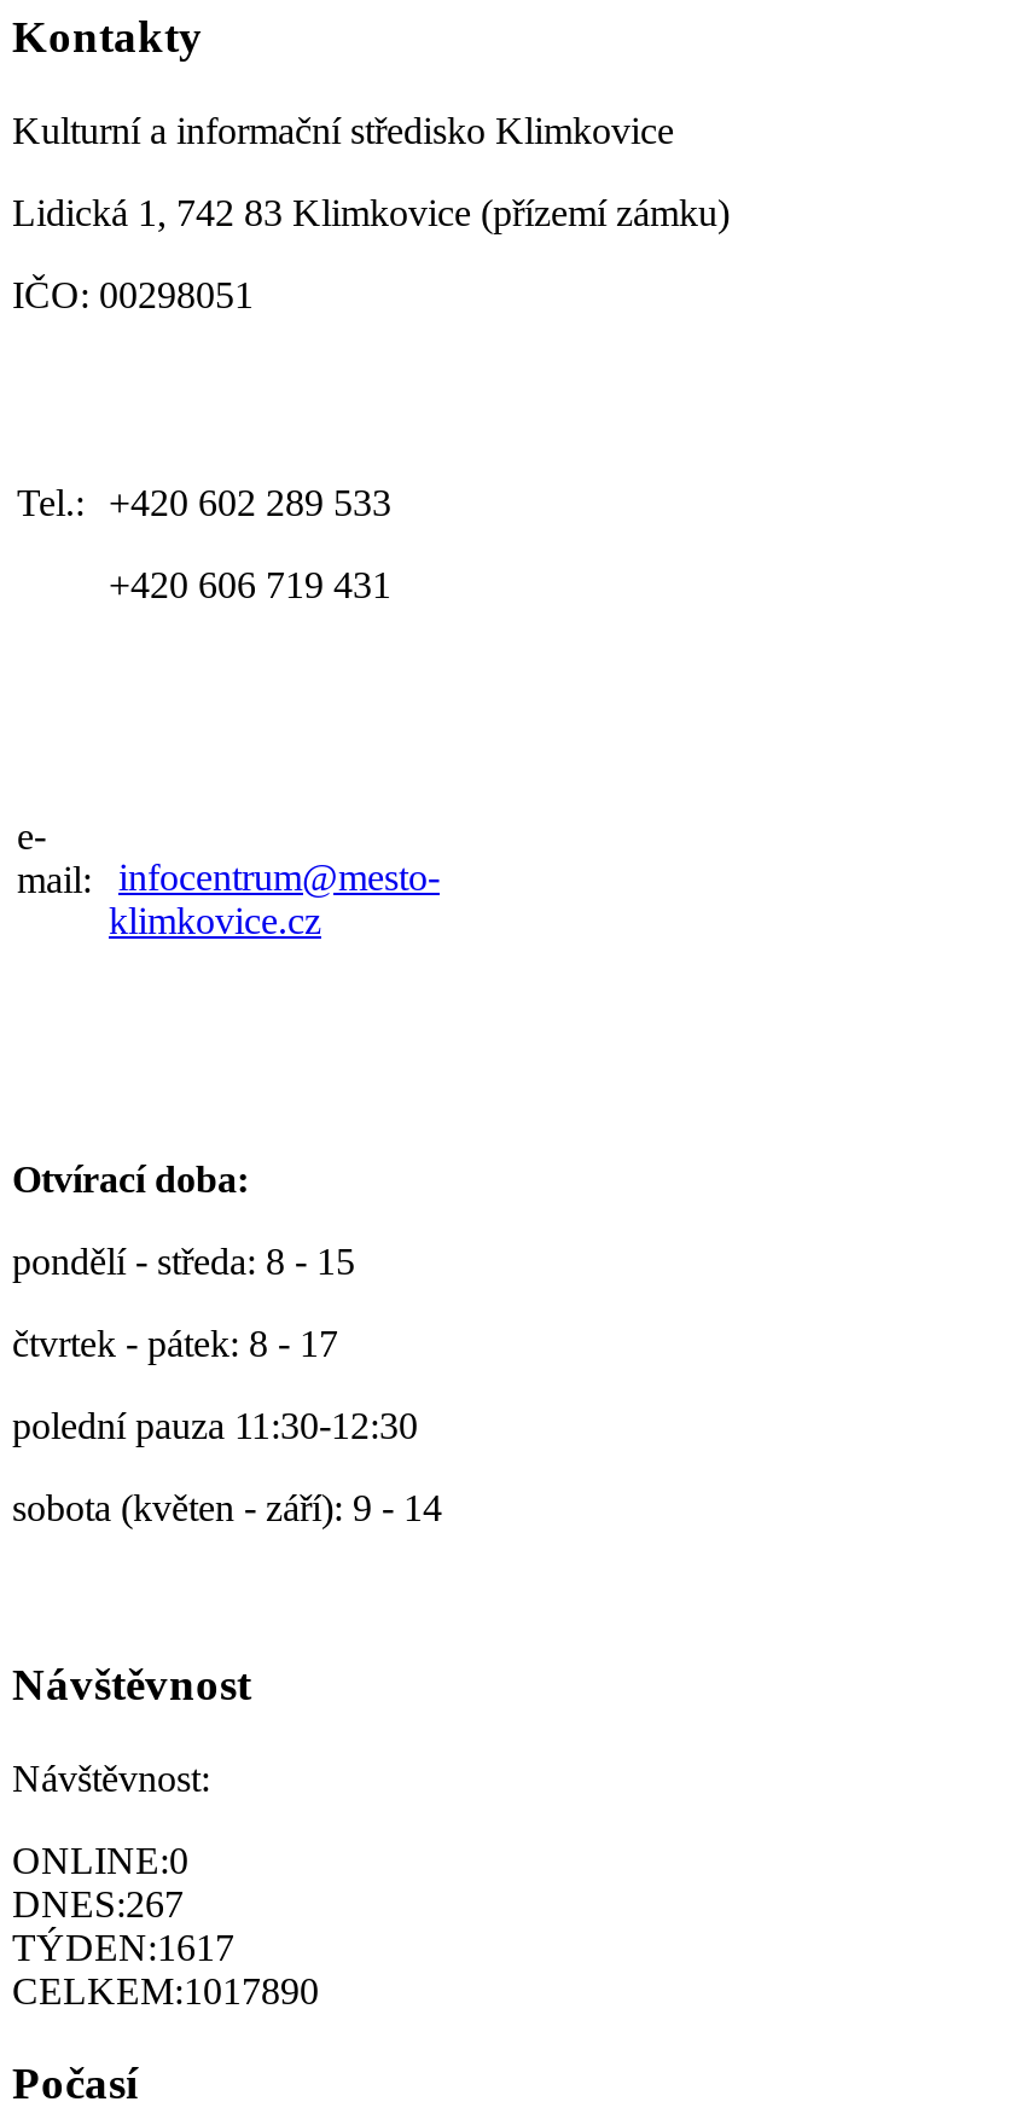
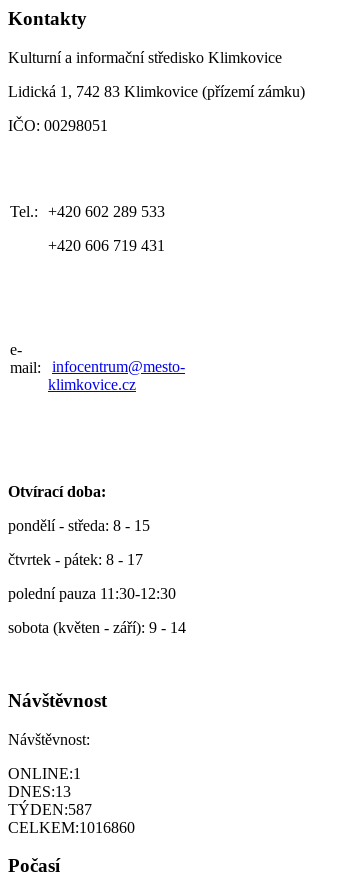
- ONLINE:0
+ ONLINE:1

- DNES:267
+ DNES:13

- TÝDEN:1617
+ TÝDEN:587

- CELKEM:1017890
+ CELKEM:1016860
